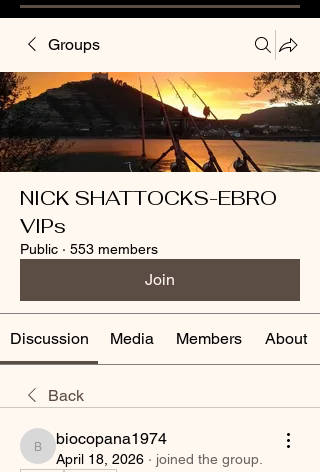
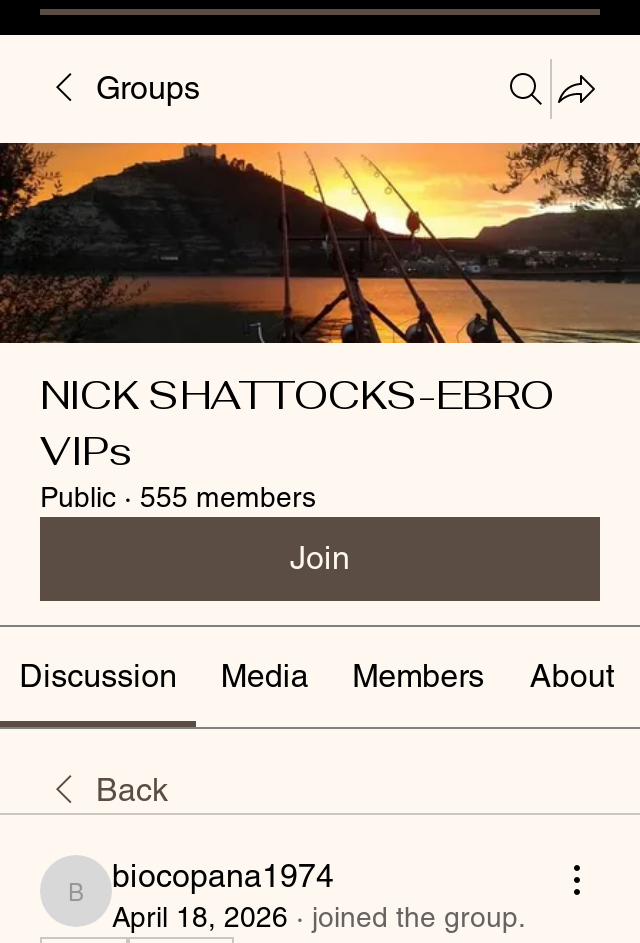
- Public · 553 members
+ Public · 555 members
